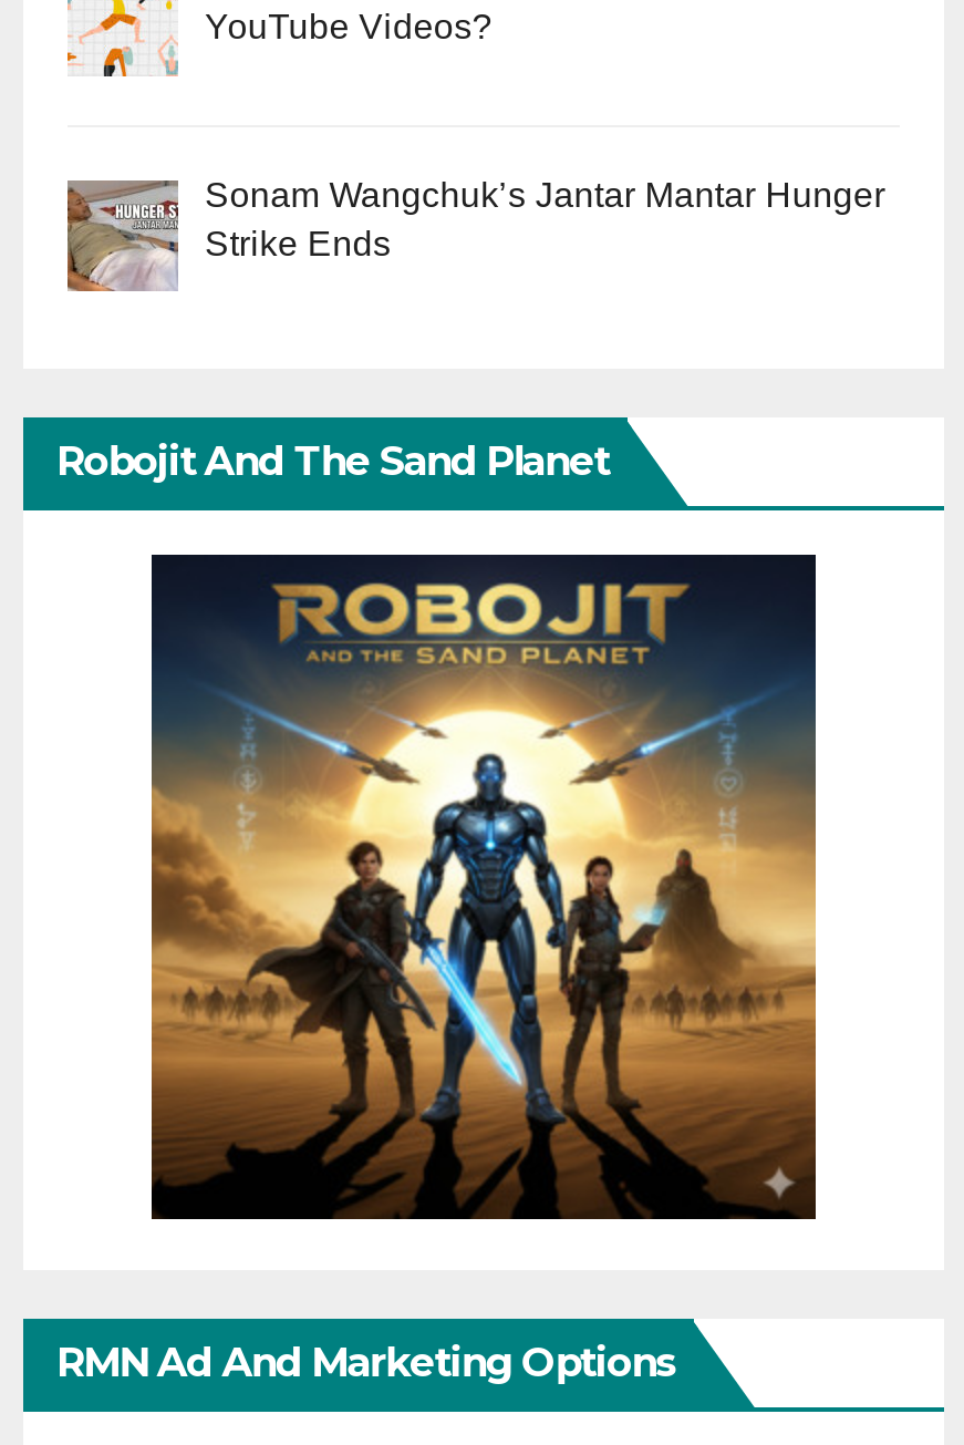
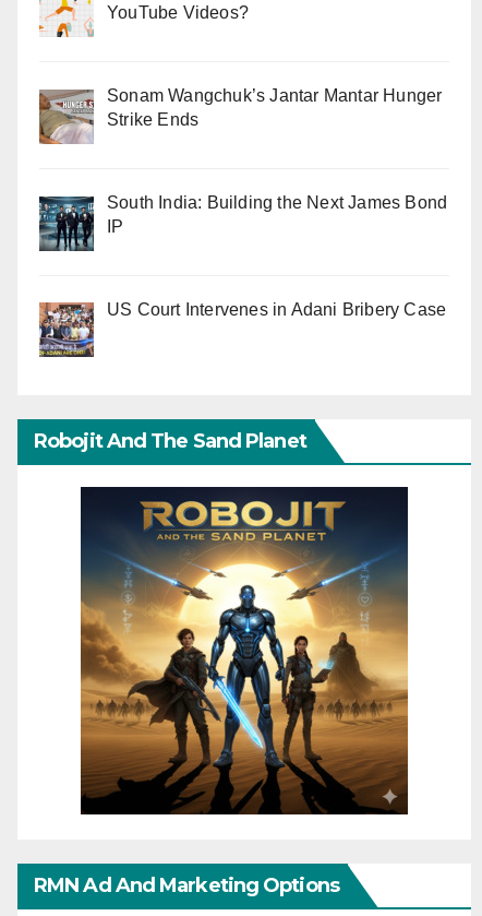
+ [image]
+ South India: Building the Next James Bond
+ IP

+ [image]
+ US Court Intervenes in Adani Bribery Case
